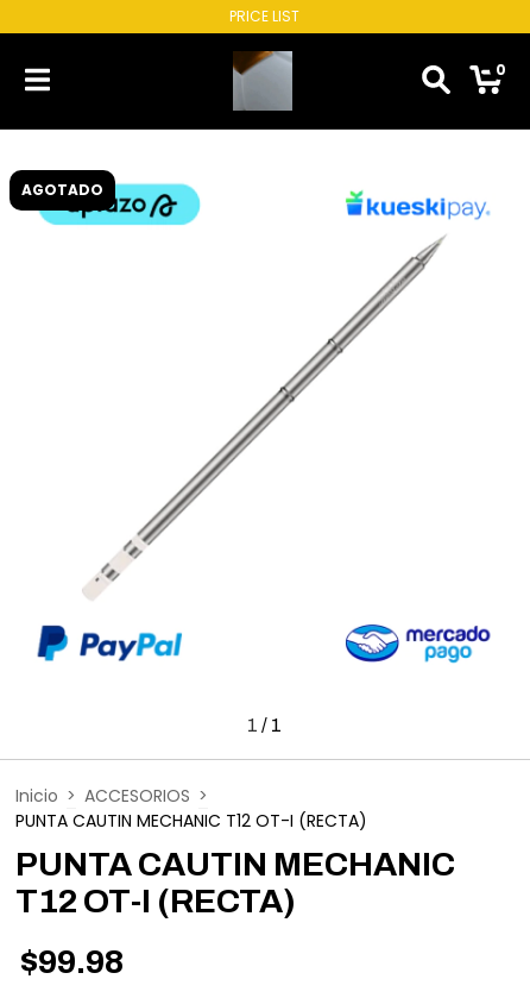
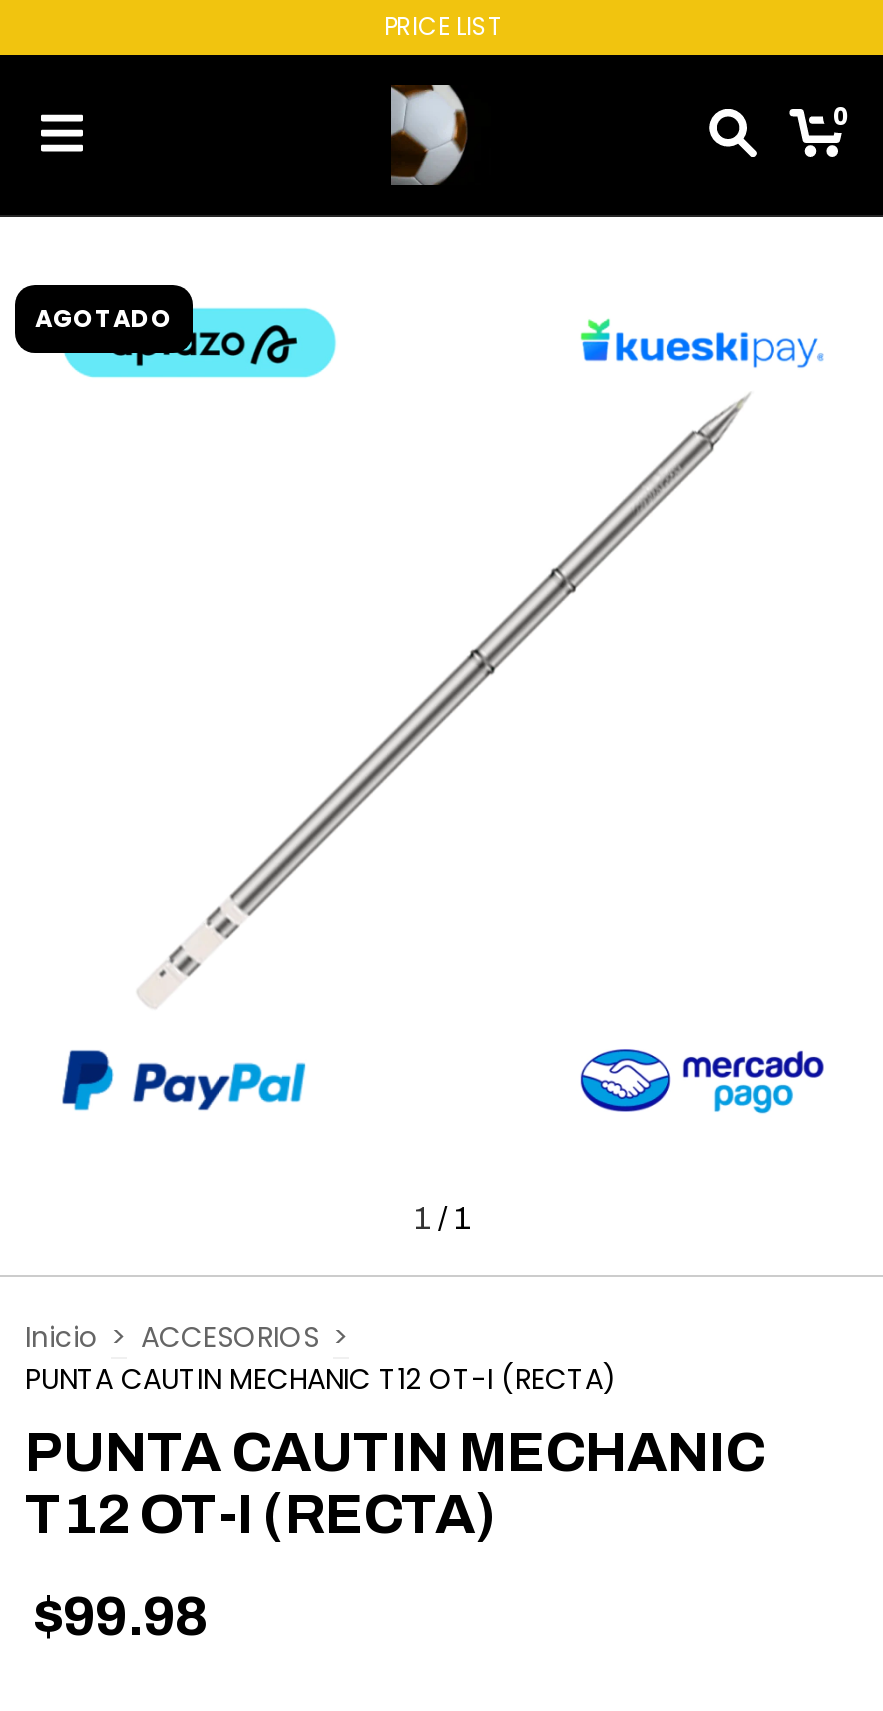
- [image]
+ [image]
